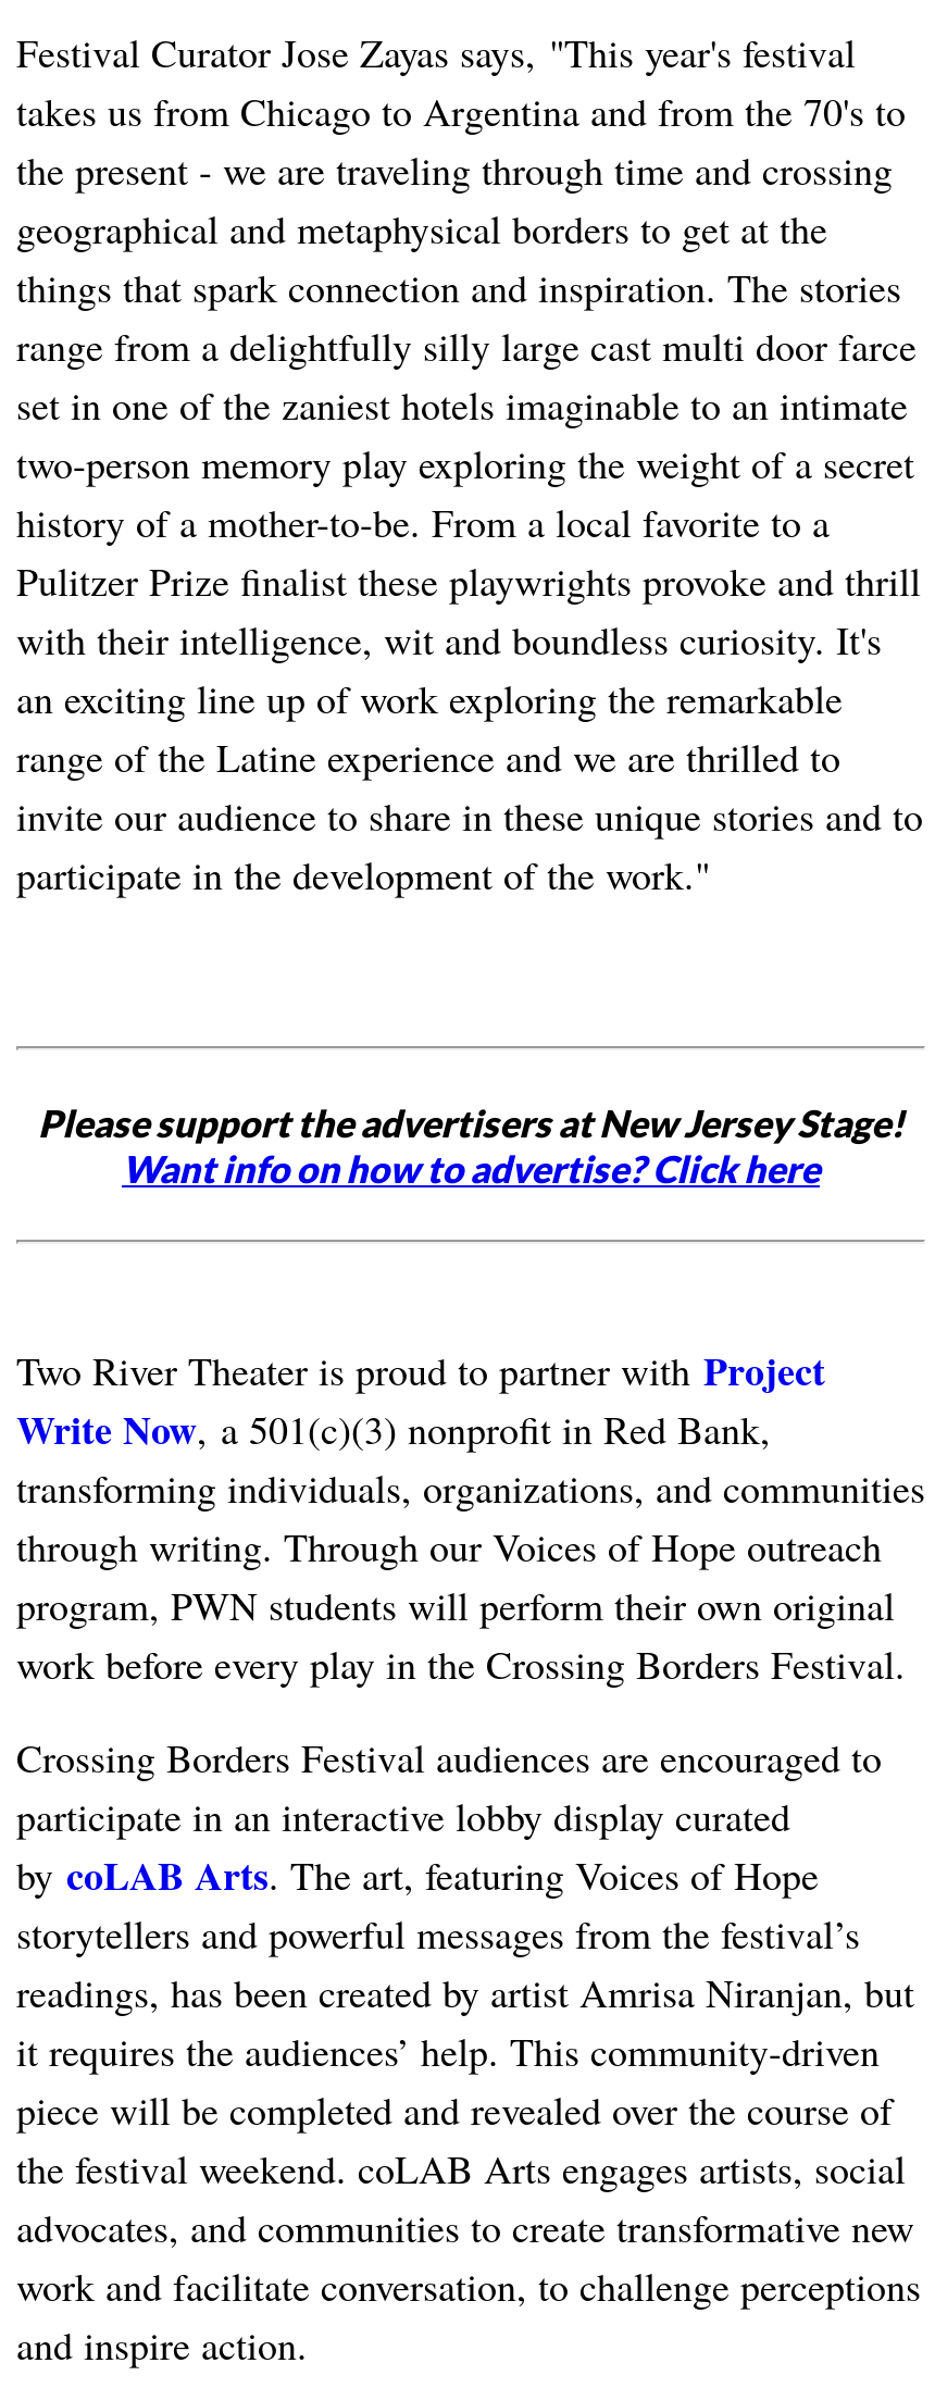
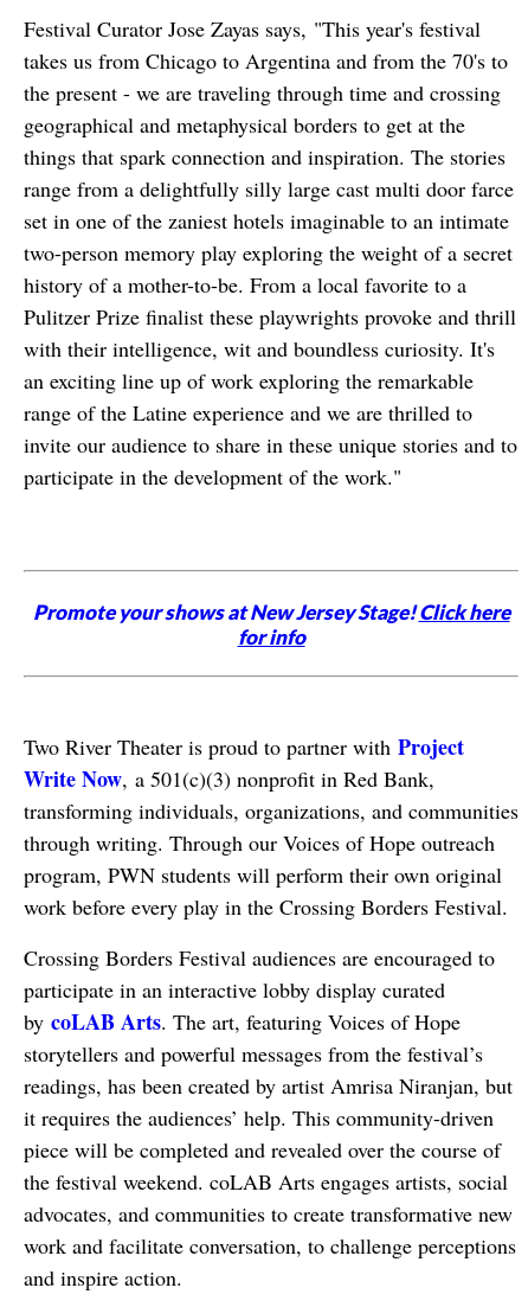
- Please support the advertisers at New Jersey Stage!
- Want info on how to advertise? Click here
+ Promote your shows at New Jersey Stage!Click here
+ for info
